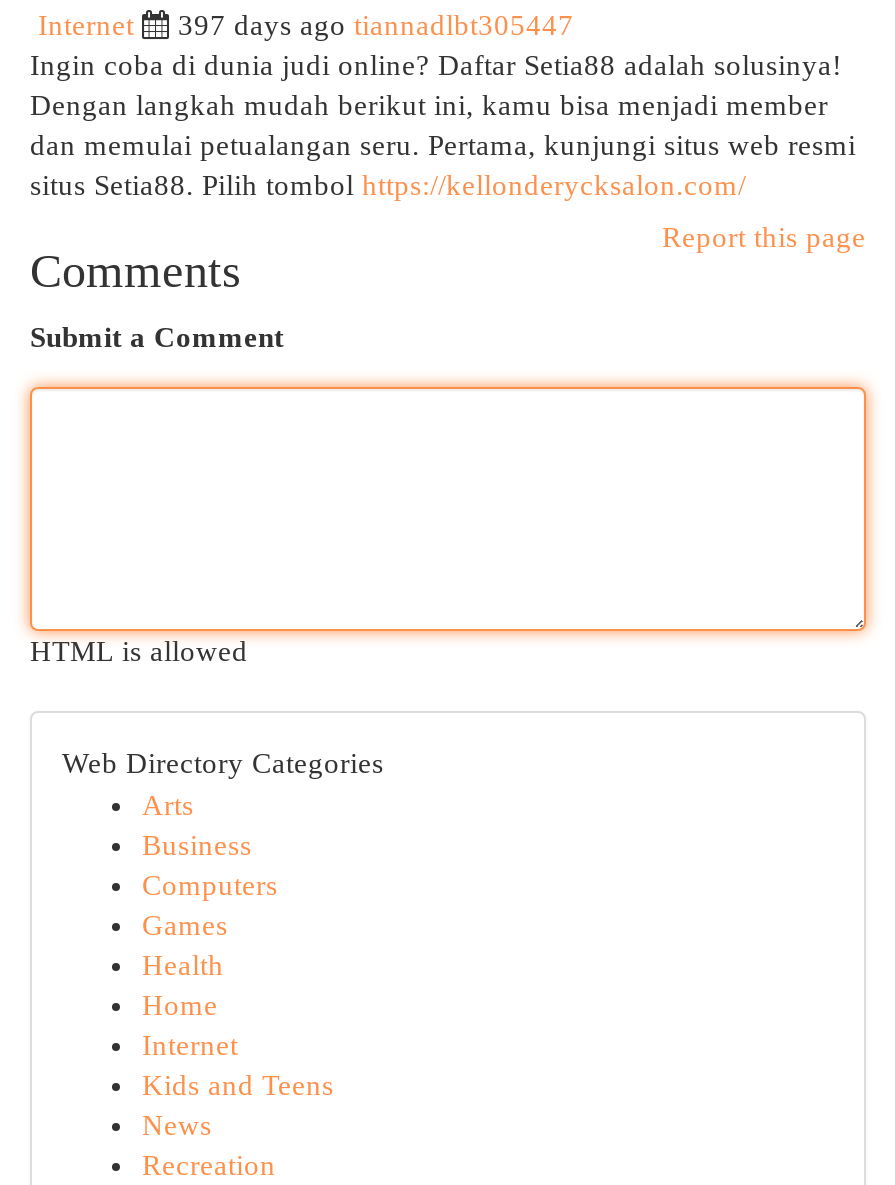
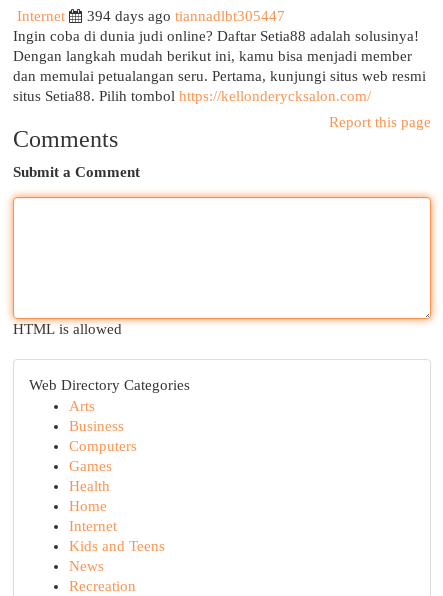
- 397 days ago tiannadlbt305447
+ 394 days ago tiannadlbt305447
